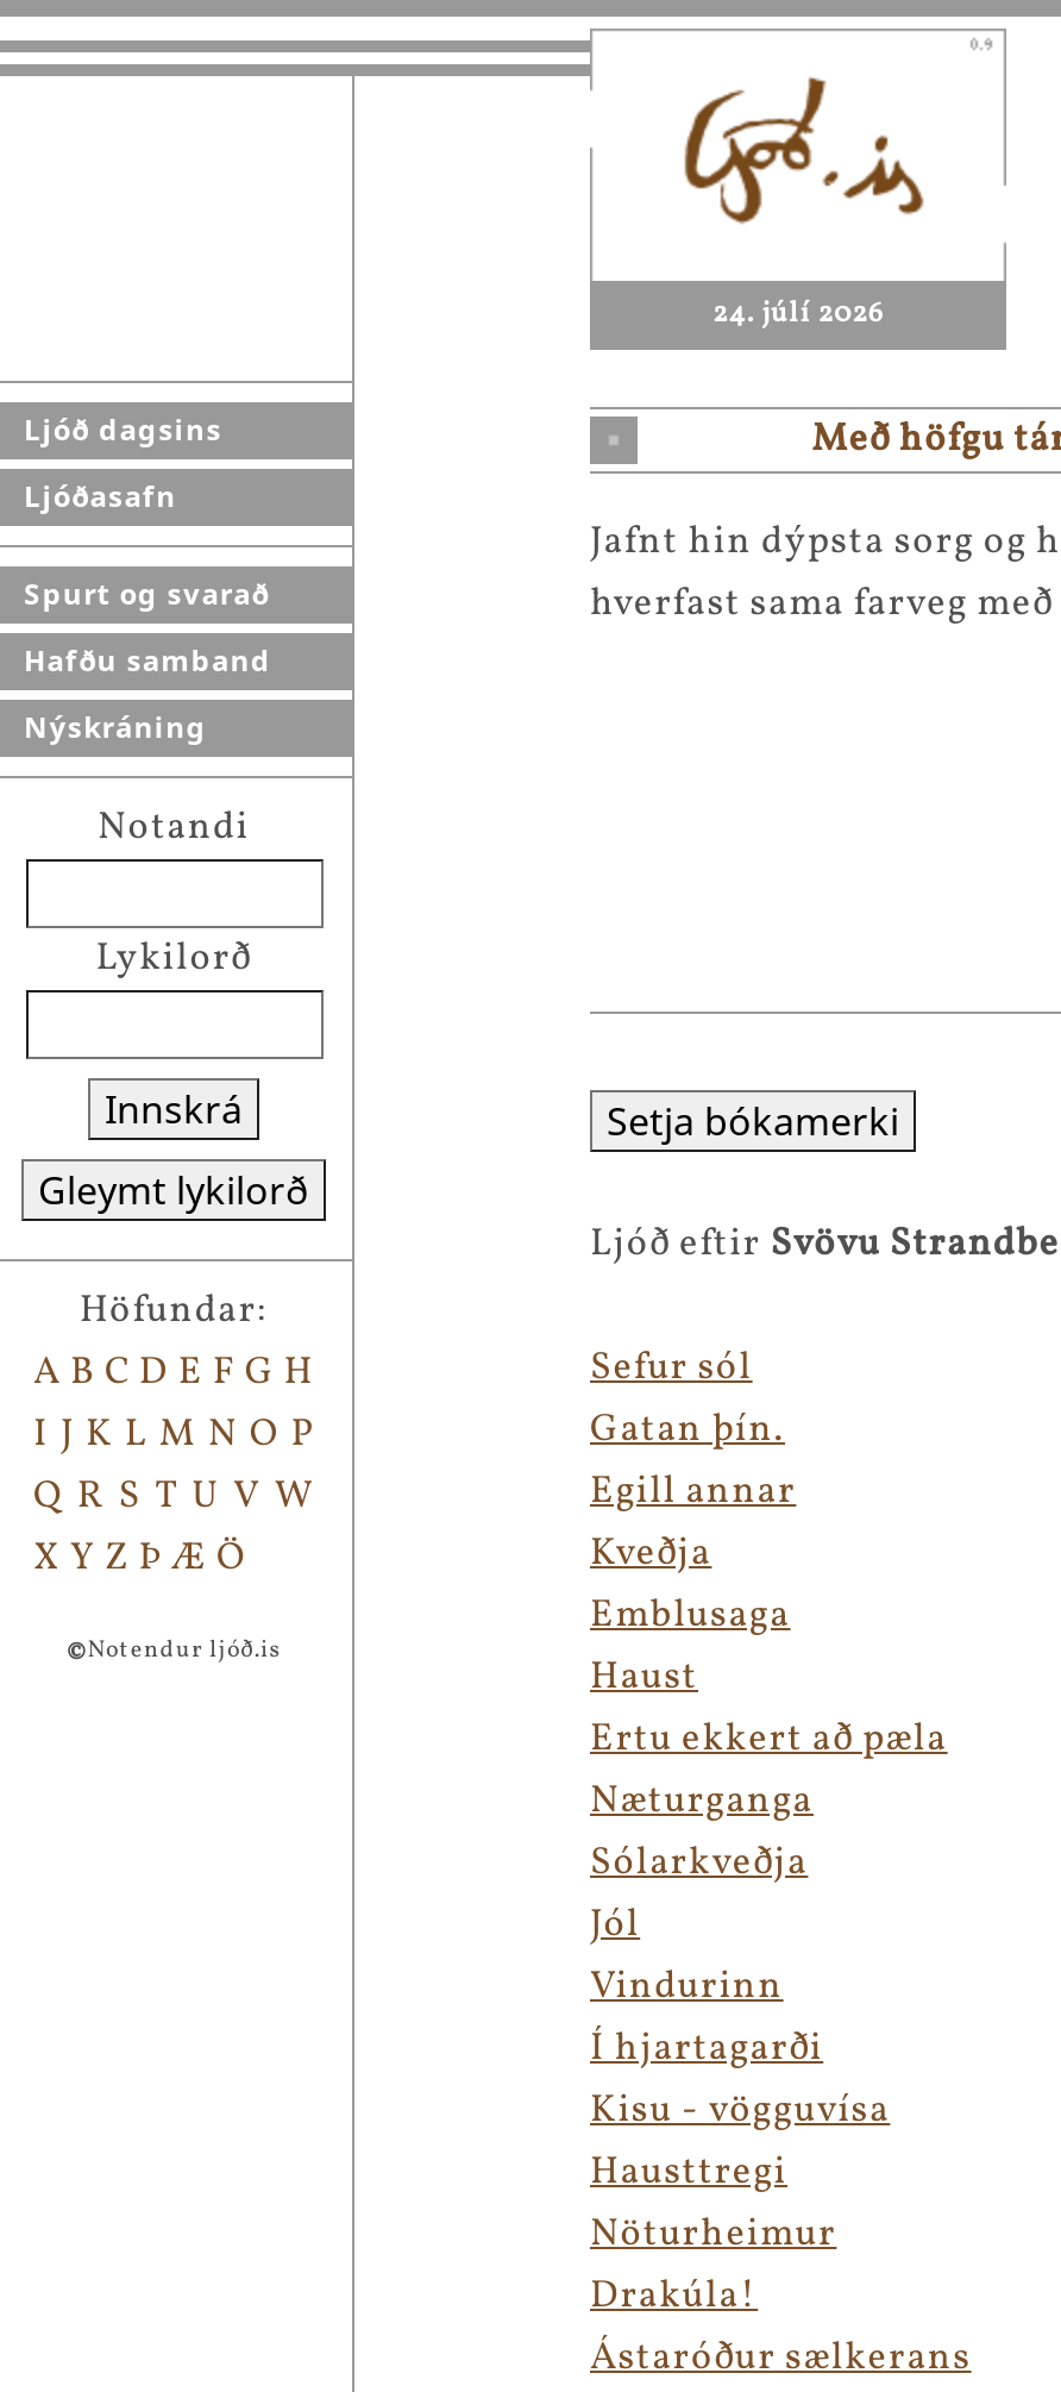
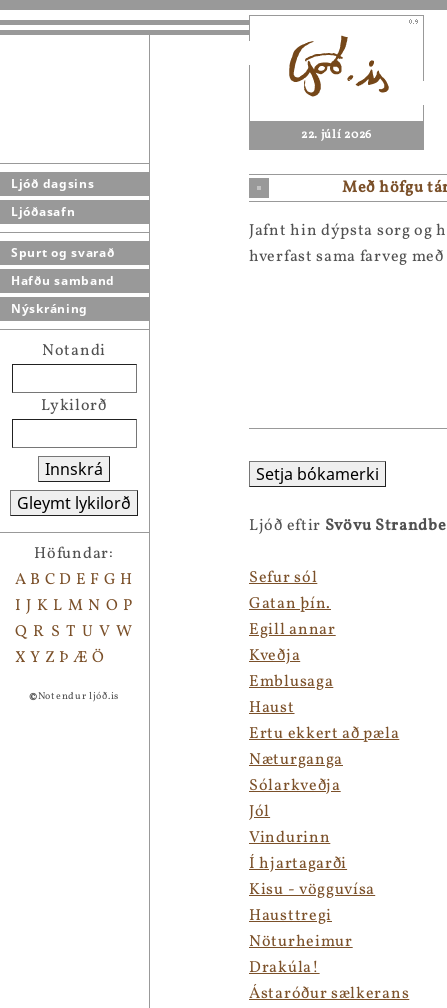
- 24. júlí 2026
+ 22. júlí 2026
